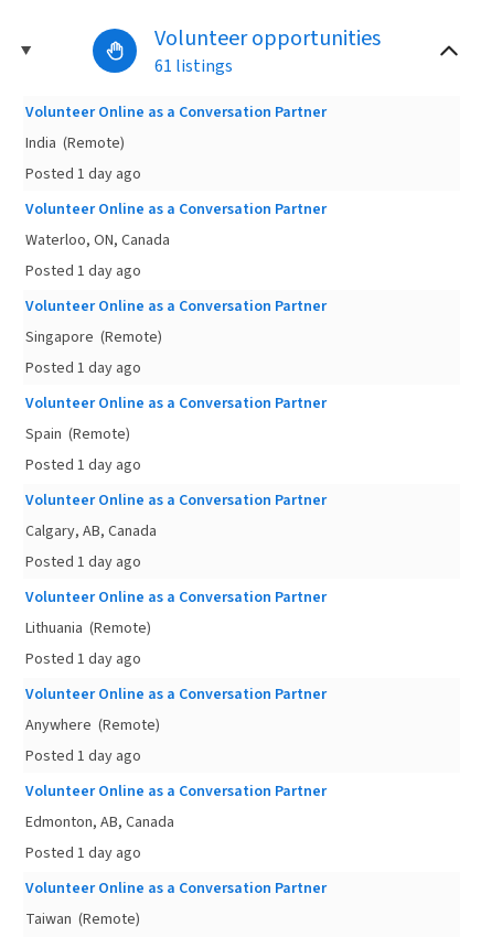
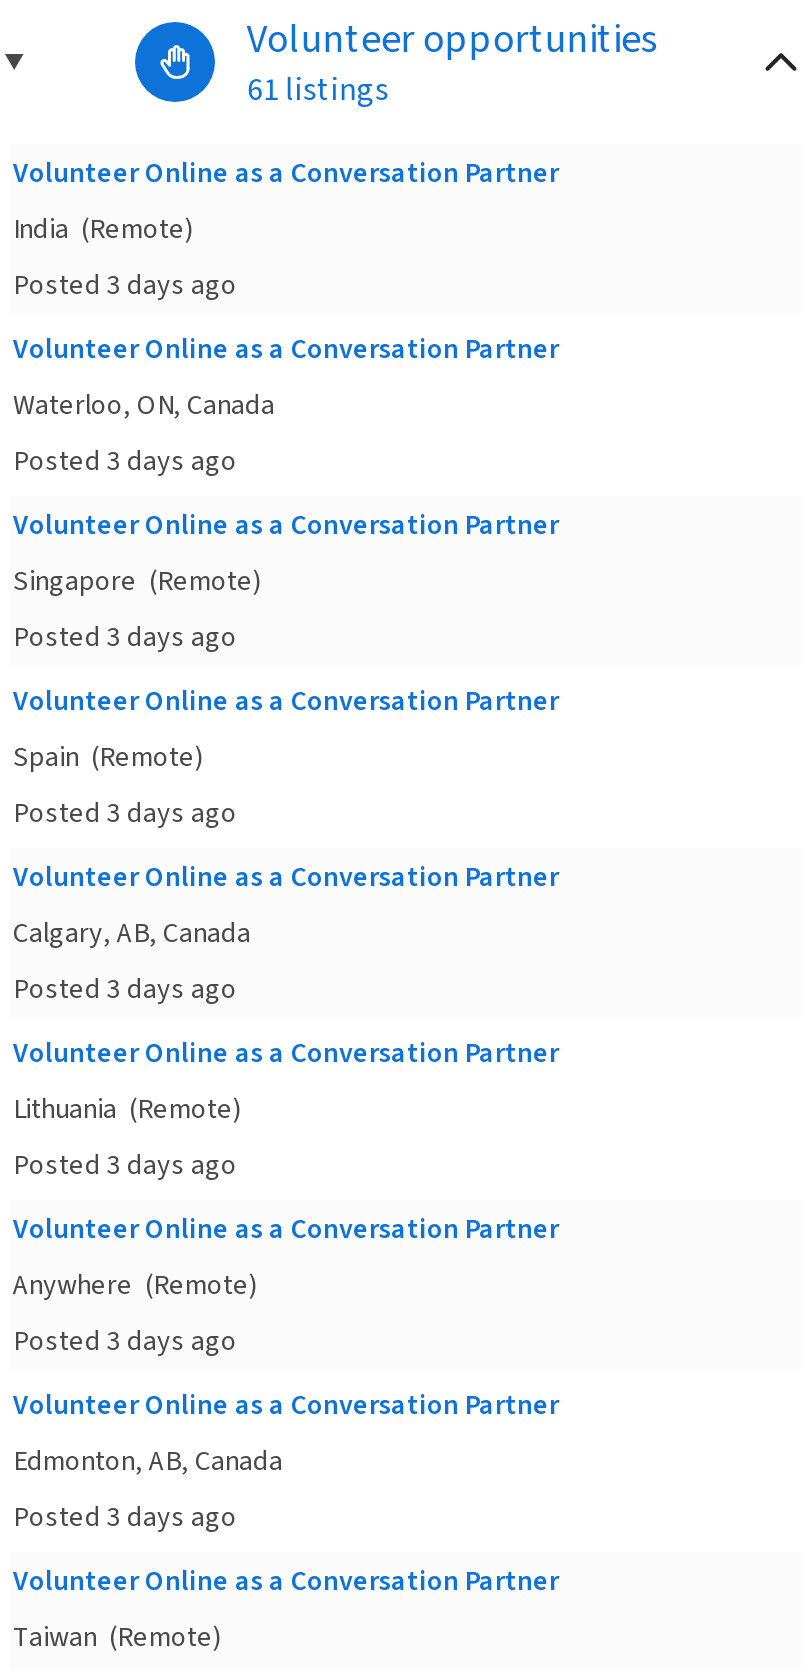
- Posted 1 day ago
+ Posted 3 days ago

- Posted 1 day ago
+ Posted 3 days ago

- Posted 1 day ago
+ Posted 3 days ago

- Posted 1 day ago
+ Posted 3 days ago

- Posted 1 day ago
+ Posted 3 days ago

- Posted 1 day ago
+ Posted 3 days ago

- Posted 1 day ago
+ Posted 3 days ago

- Posted 1 day ago
+ Posted 3 days ago
